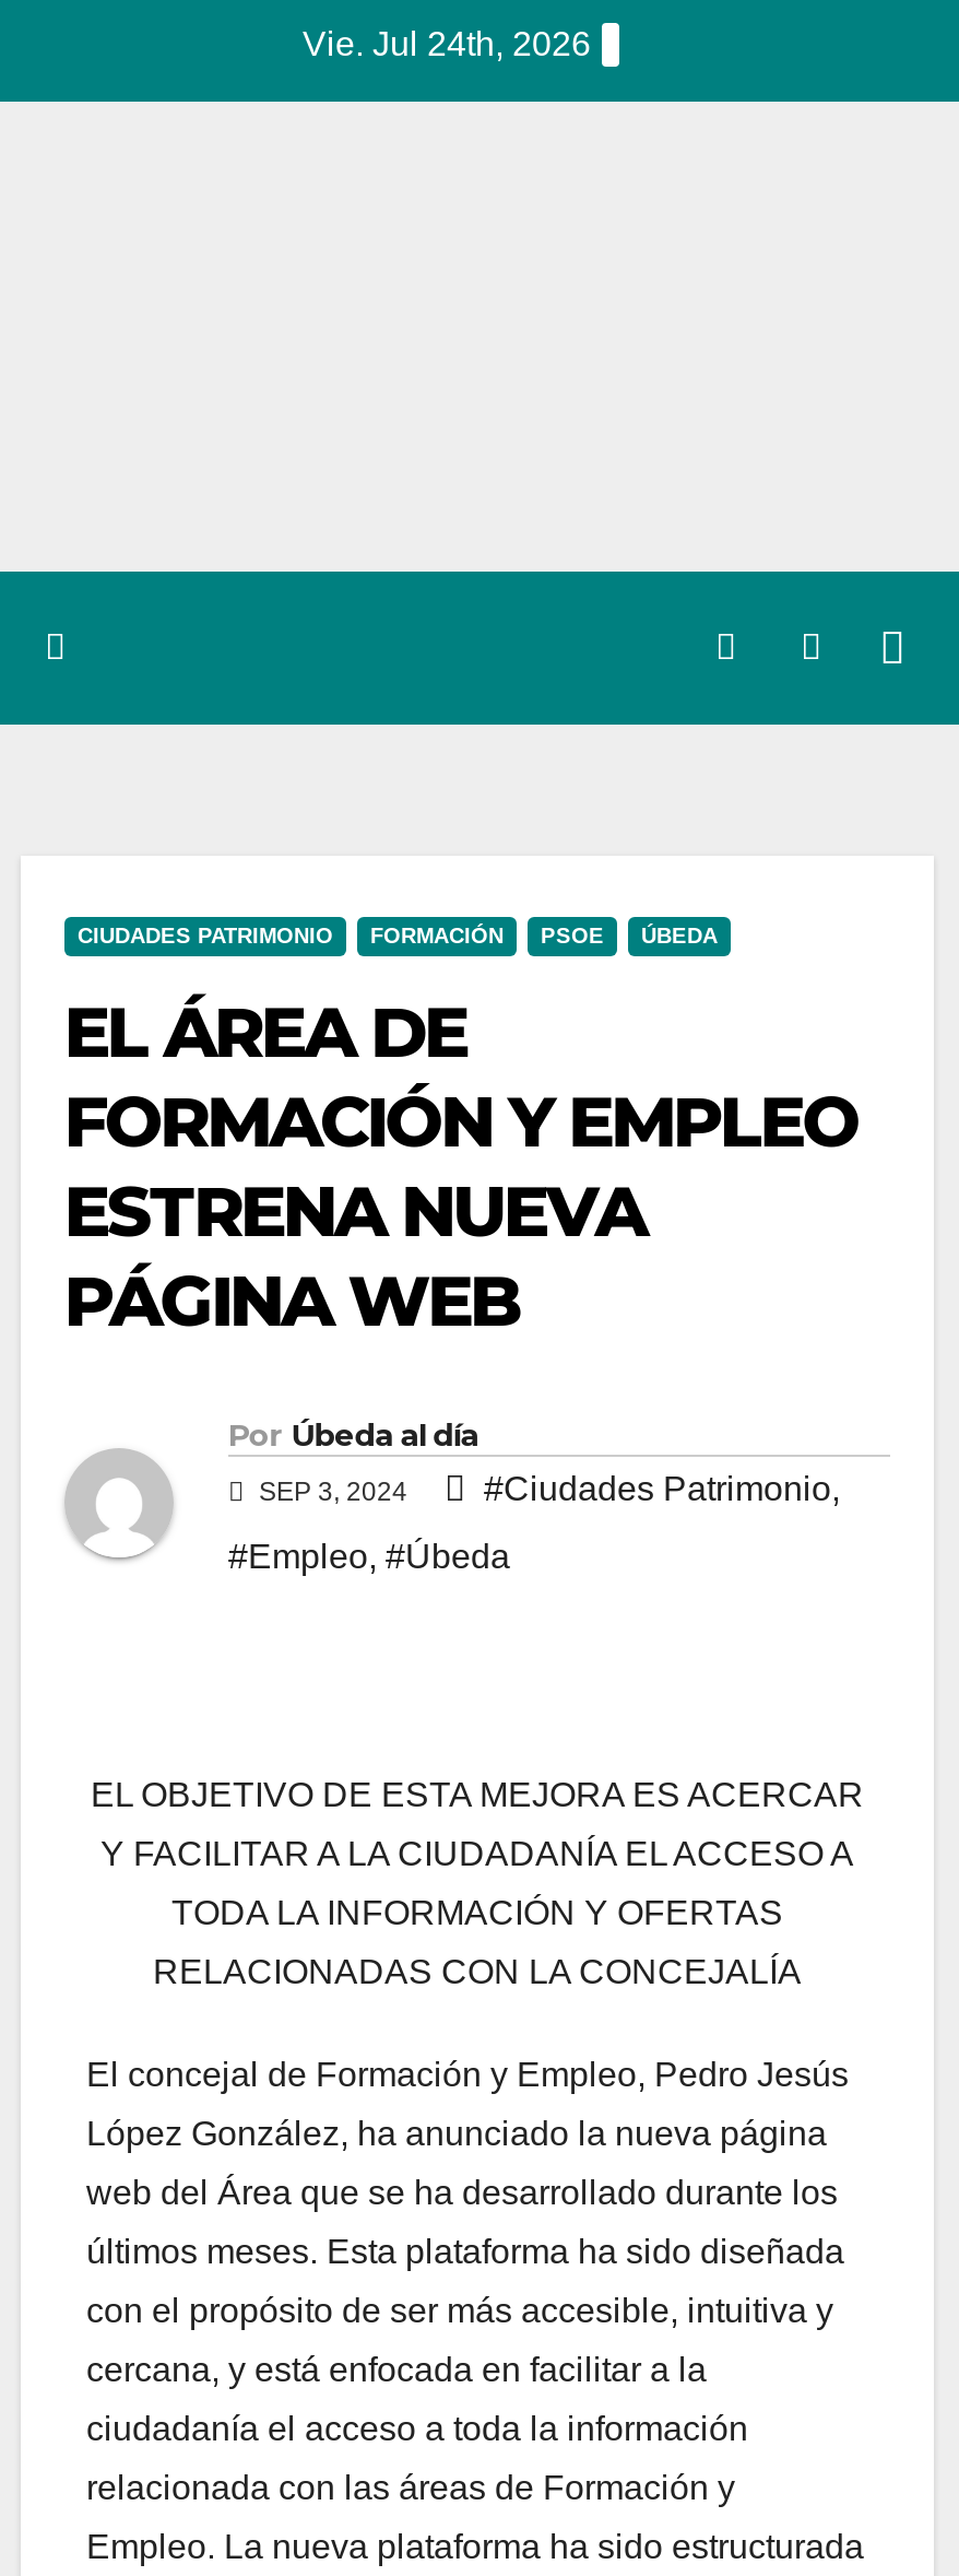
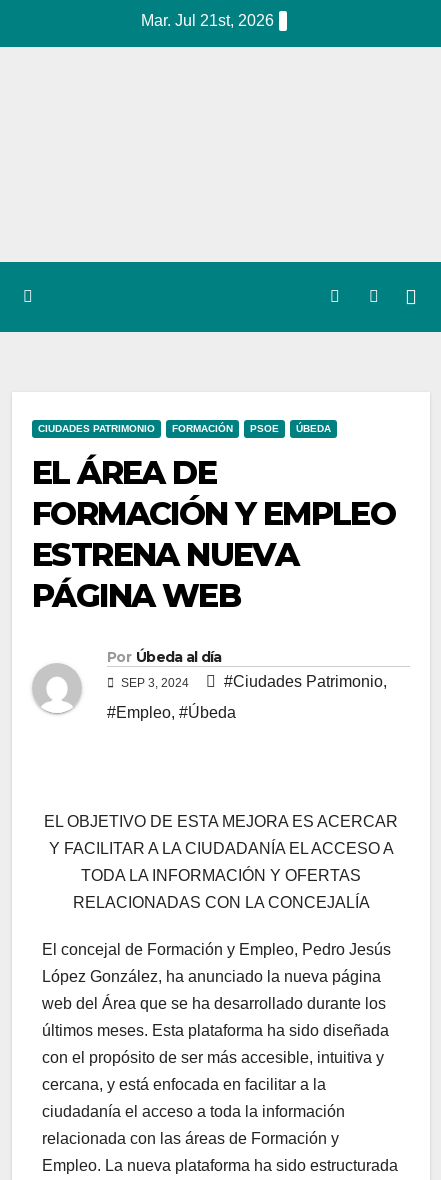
- Vie. Jul 24th, 2026
+ Mar. Jul 21st, 2026
